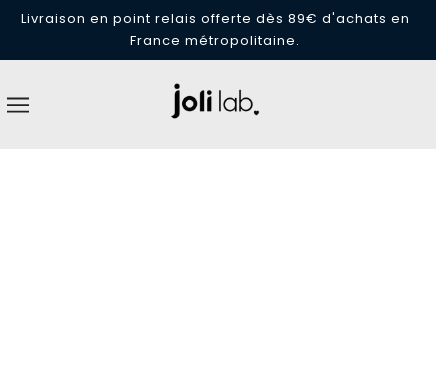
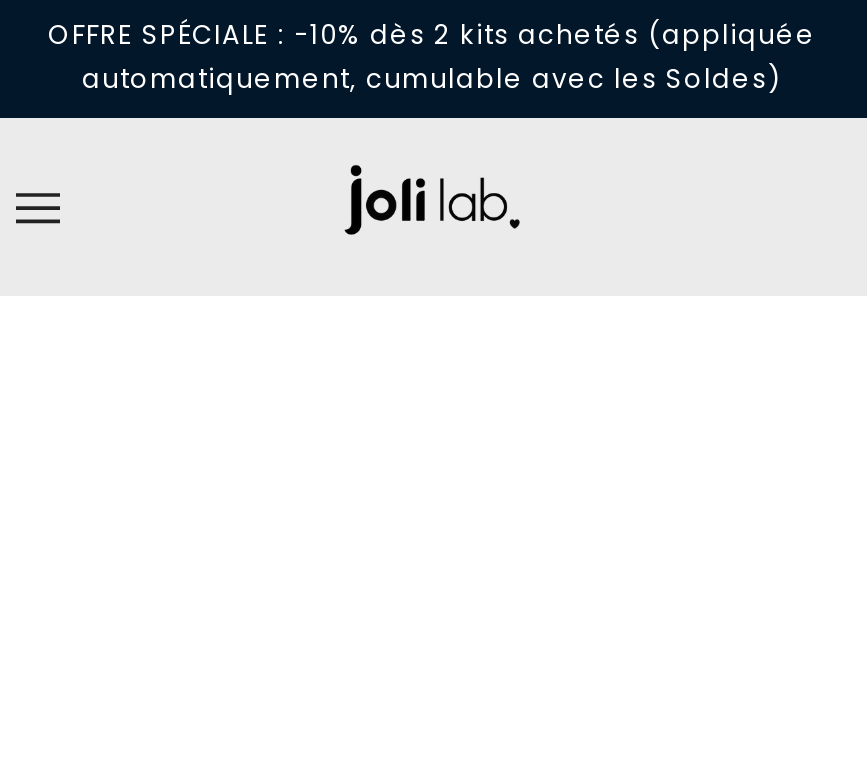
- Livraison en point relais offerte dès 89€ d'achats en
- France métropolitaine.
+ OFFRE SPÉCIALE : -10% dès 2 kits achetés (appliquée
+ automatiquement, cumulable avec les Soldes)
